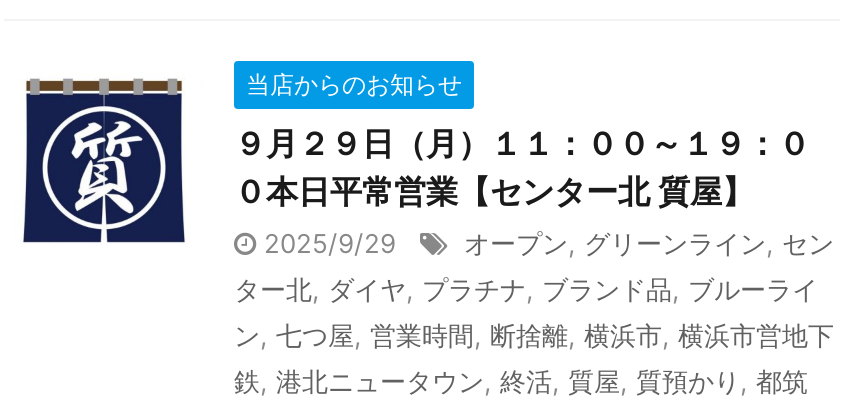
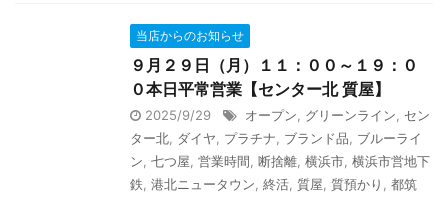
- [image]
